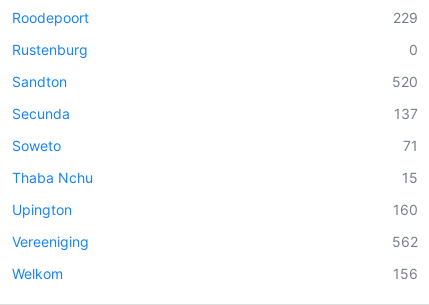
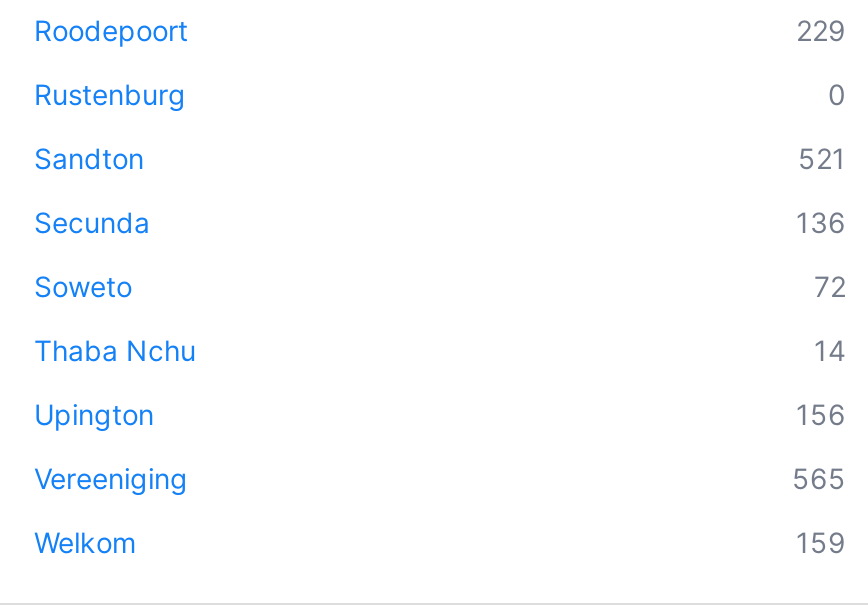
- 520
+ 521

- 137
+ 136

- 71
+ 72

- 15
+ 14

- 160
+ 156

- 562
+ 565

- 156
+ 159
